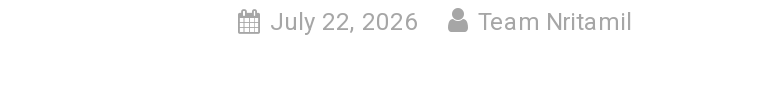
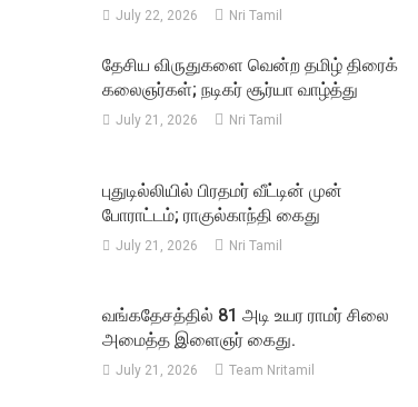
+ Nri Tamil
+ தேசிய விருதுகளை வென்ற தமிழ் திரைக்
+ கலைஞர்கள்; நடிகர் சூர்யா வாழ்த்து
+ July 21, 2026
+ Nri Tamil
+ புதுடில்லியில் பிரதமர் வீட்டின் முன்
+ போராட்டம்; ராகுல்காந்தி கைது
+ July 21, 2026
+ Nri Tamil
+ வங்கதேசத்தில் 81 அடி உயர ராமர் சிலை
+ அமைத்த இளைஞர் கைது.
+ July 21, 2026
